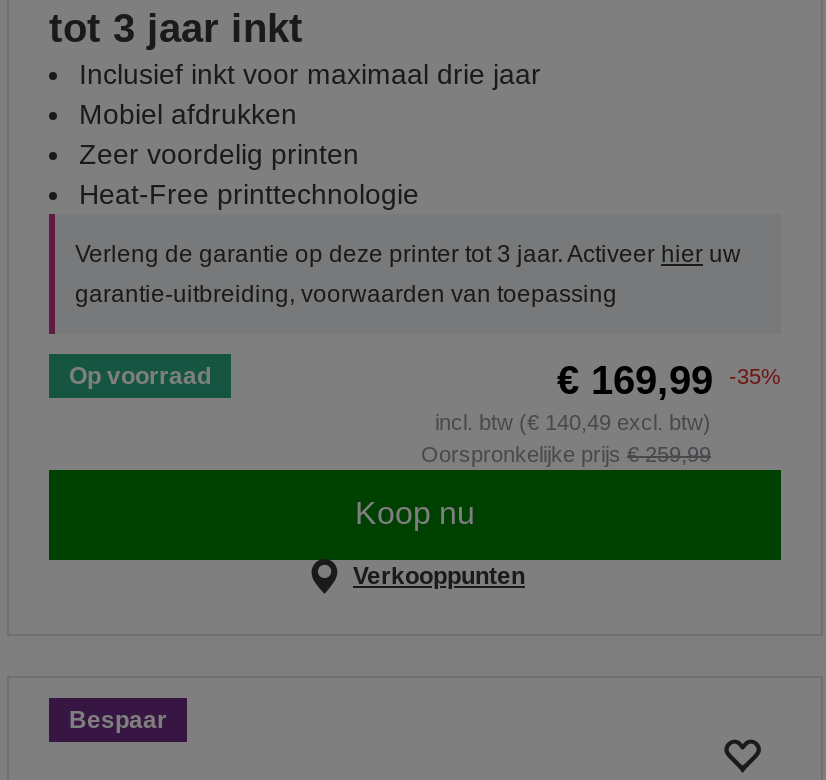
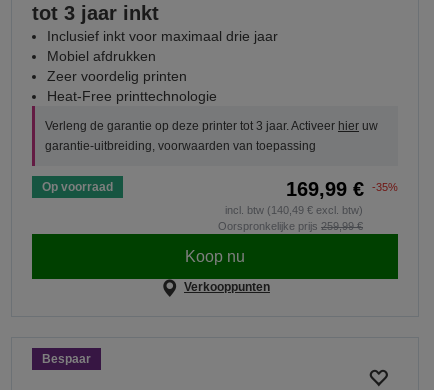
- € 169,99 -35%
+ 169,99 € -35%

- incl. btw (€ 140,49 excl. btw)
+ incl. btw (140,49 € excl. btw)

- Oorspronkelijke prijs € 259,99
+ Oorspronkelijke prijs 259,99 €
